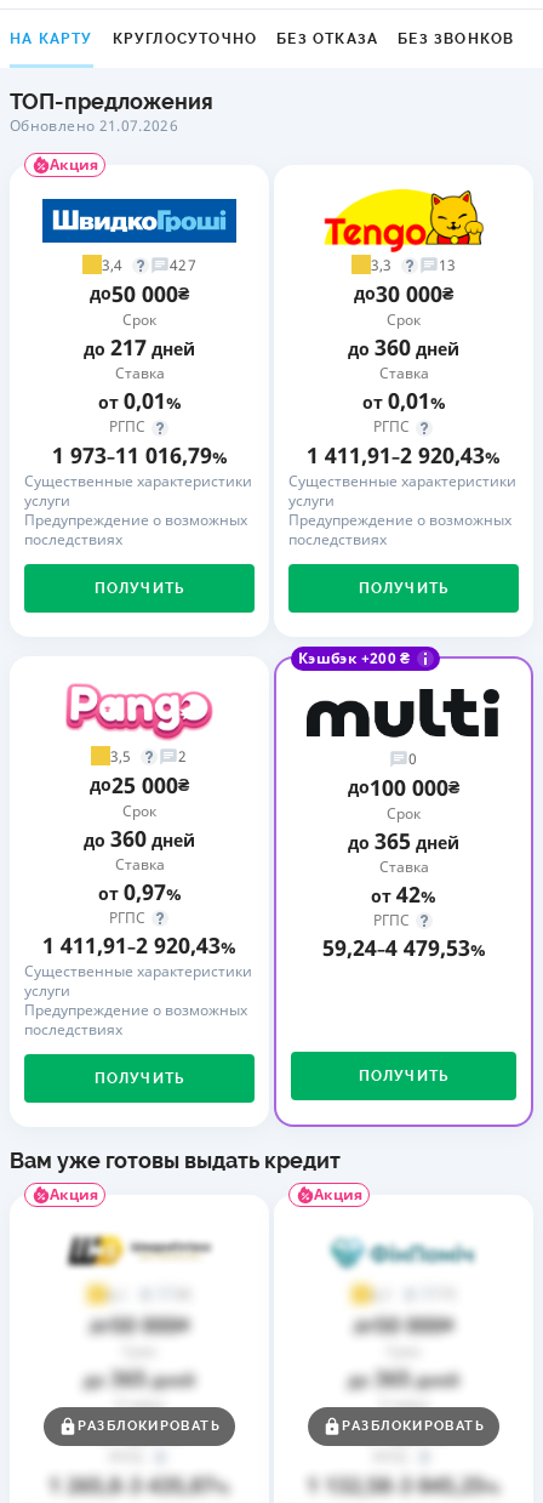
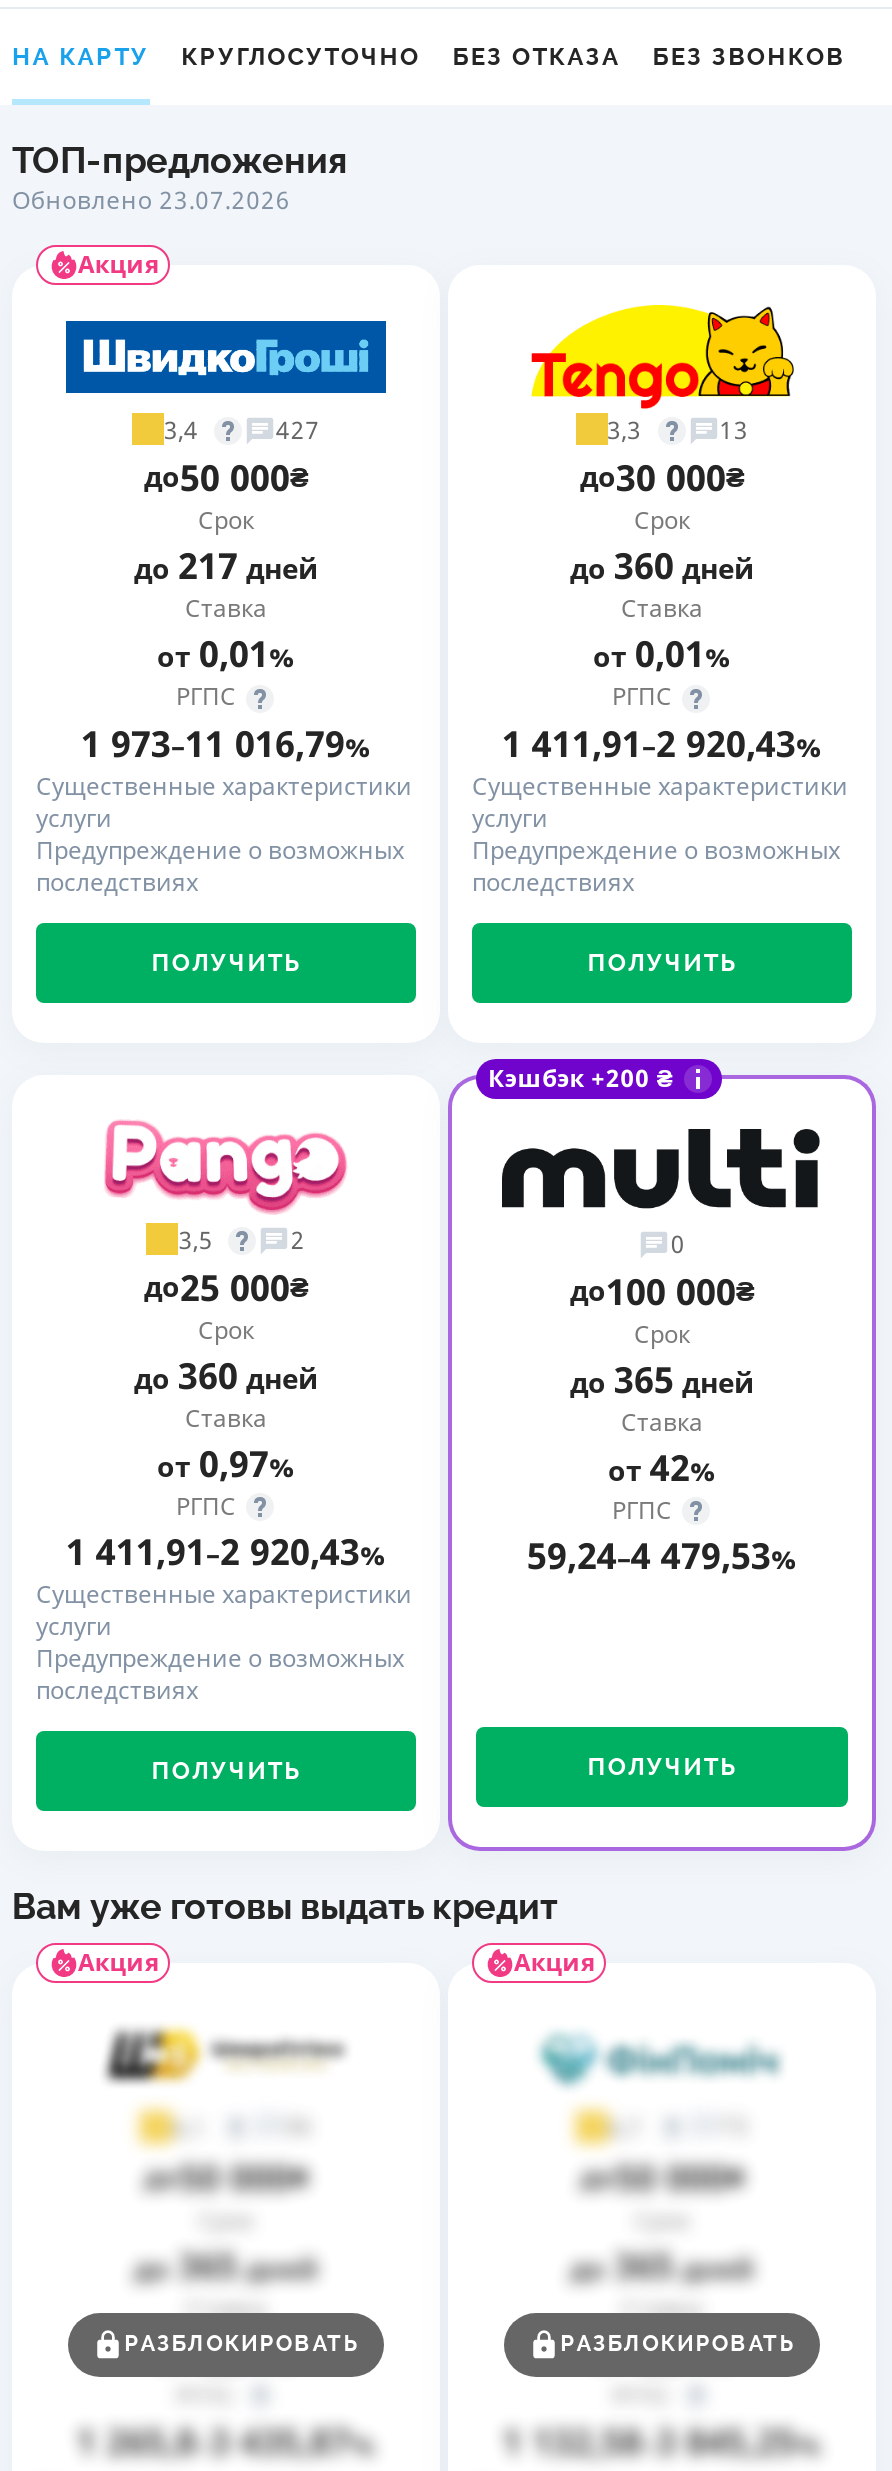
- Обновлено 21.07.2026
+ Обновлено 23.07.2026
